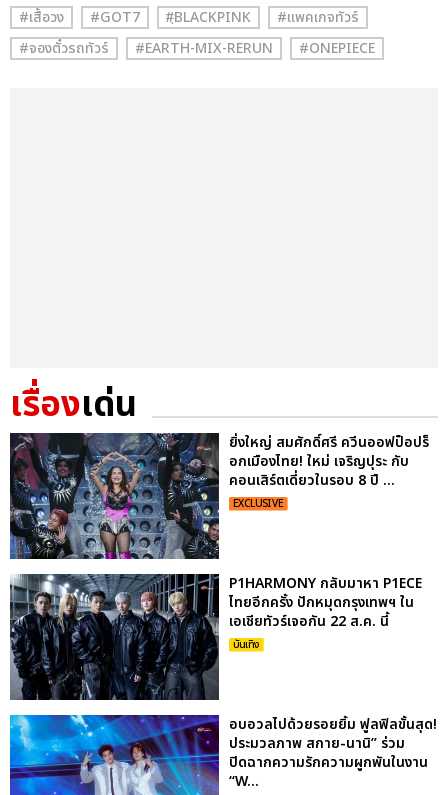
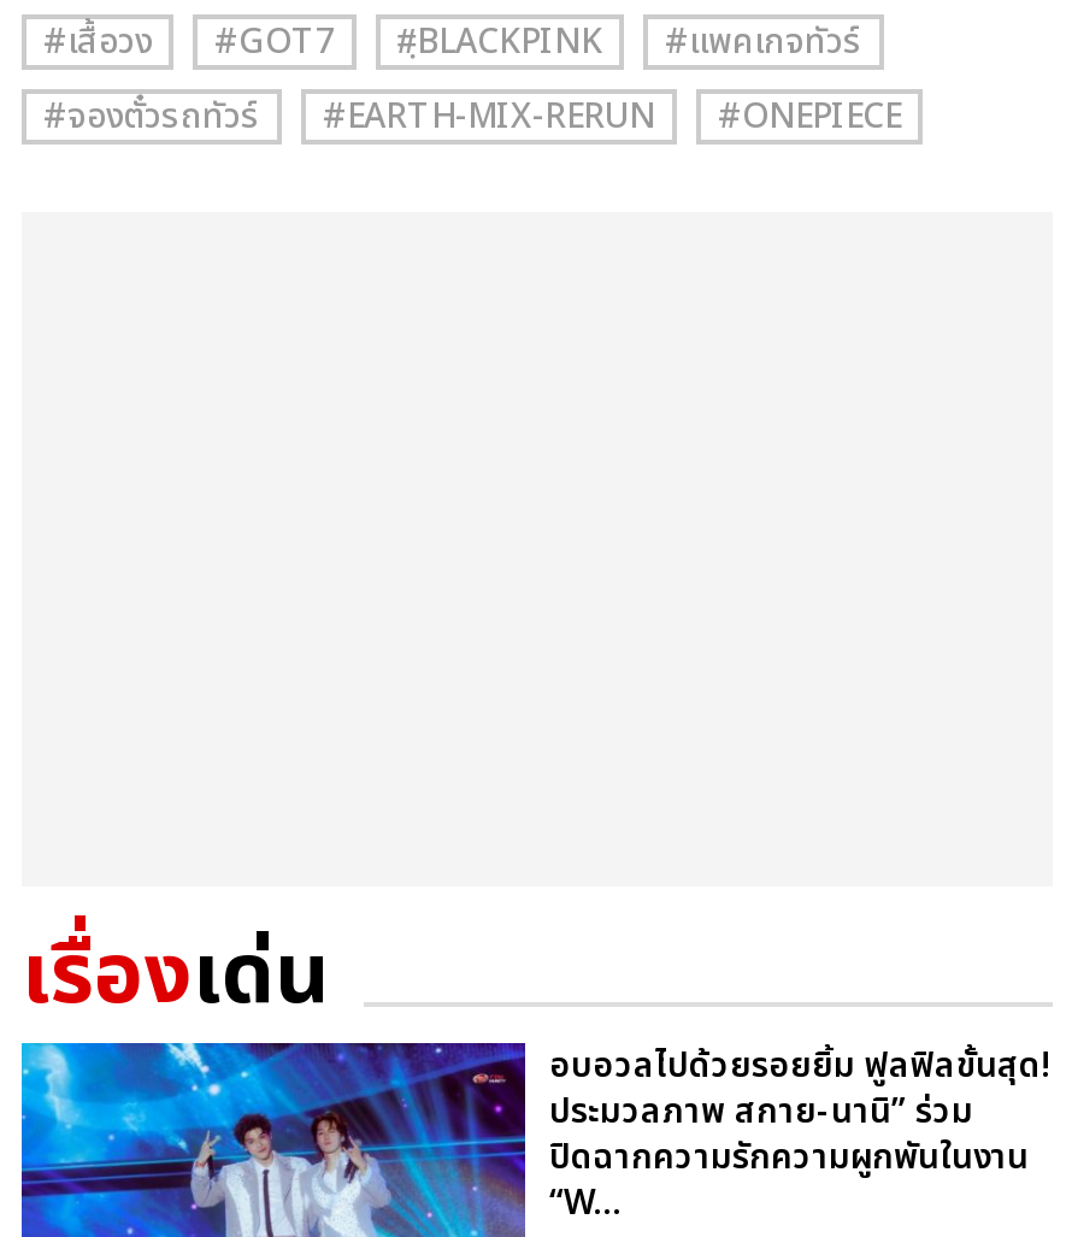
- [image]
- ยิ่งใหญ่ สมศักดิ์ศรี ควีนออฟป็อปร็
- อกเมืองไทย! ใหม่ เจริญปุระ กับ
- คอนเสิร์ตเดี่ยวในรอบ 8 ปี ...
- EXCLUSIVE

- [image]
- P1HARMONY กลับมาหา P1ECE
- ไทยอีกครั้ง ปักหมุดกรุงเทพฯ ใน
- เอเชียทัวร์เจอกัน 22 ส.ค. นี้
- บันเทิง
